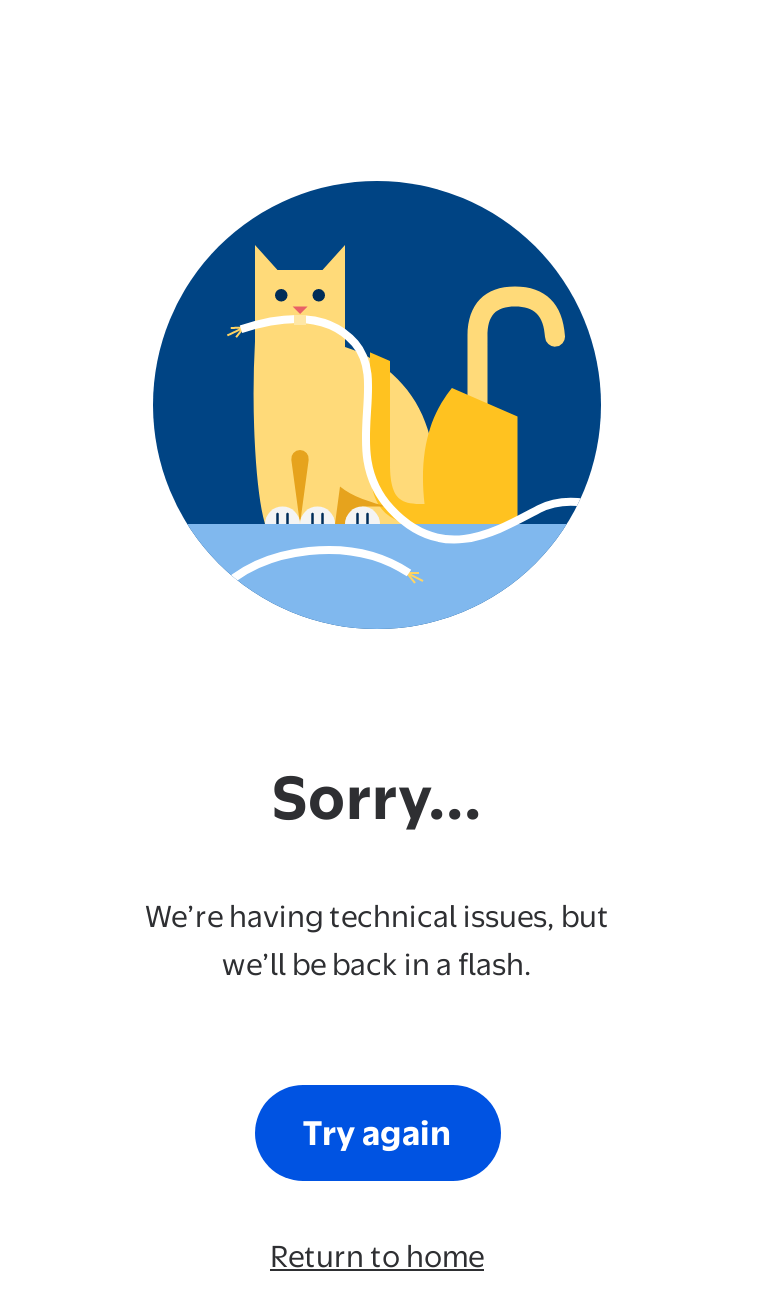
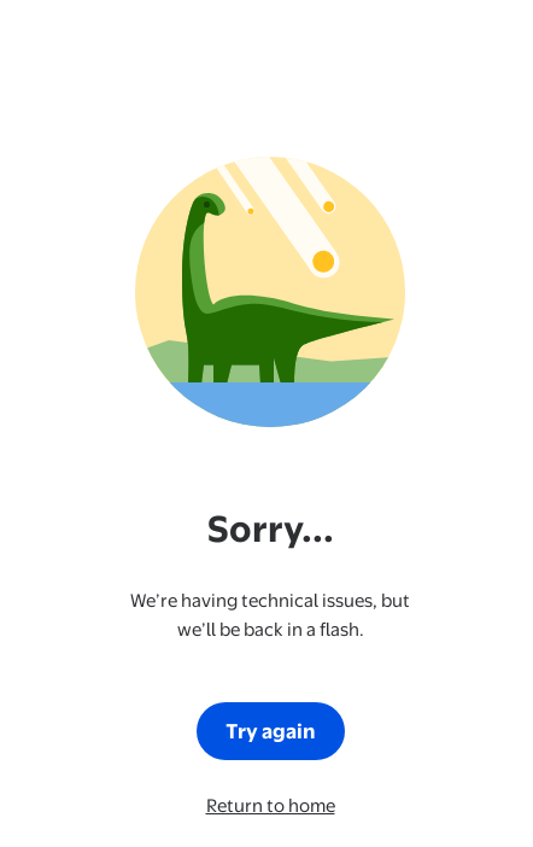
- [image]
+ [image]
